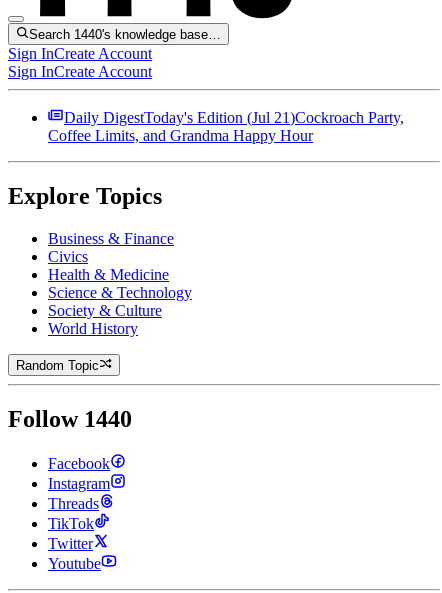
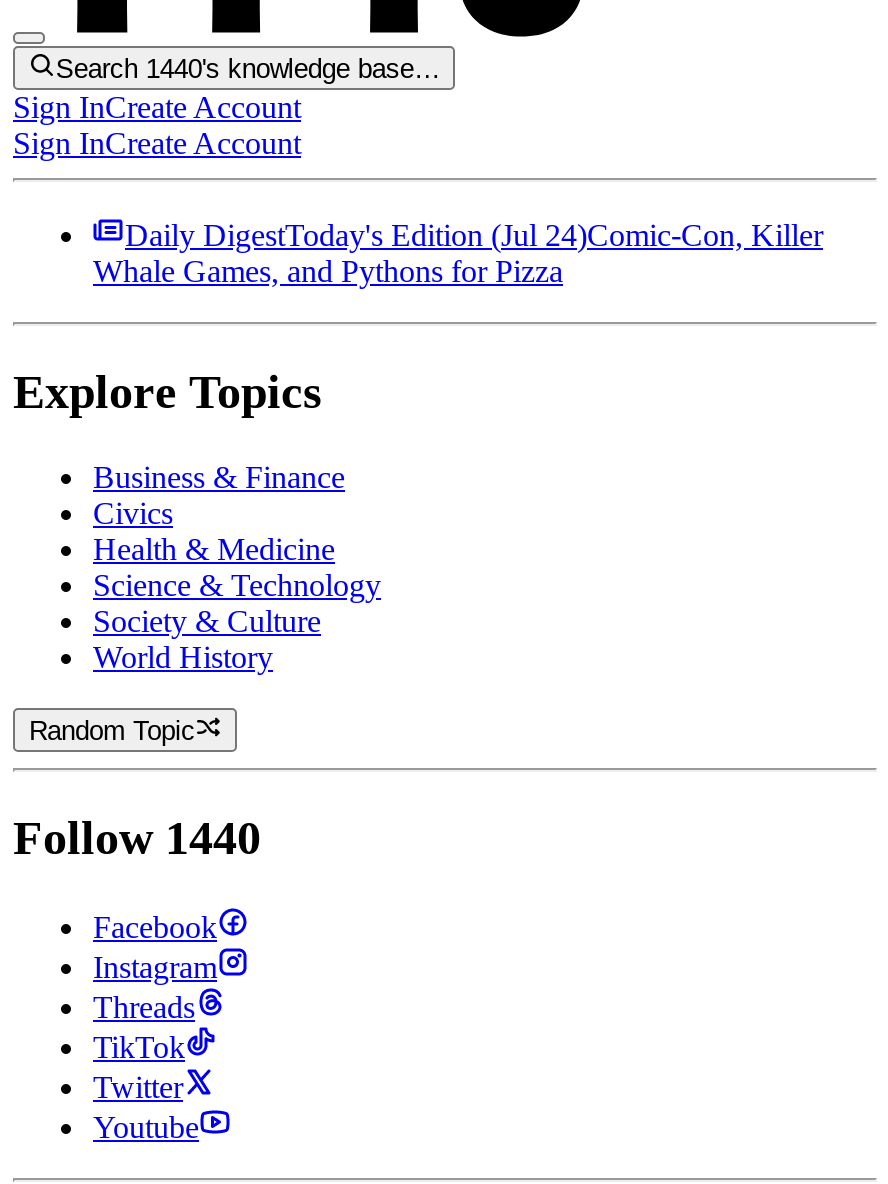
- Daily DigestToday's Edition (Jul 21)Cockroach Party,
+ Daily DigestToday's Edition (Jul 24)Comic-Con, Killer

- Coffee Limits, and Grandma Happy Hour
+ Whale Games, and Pythons for Pizza
